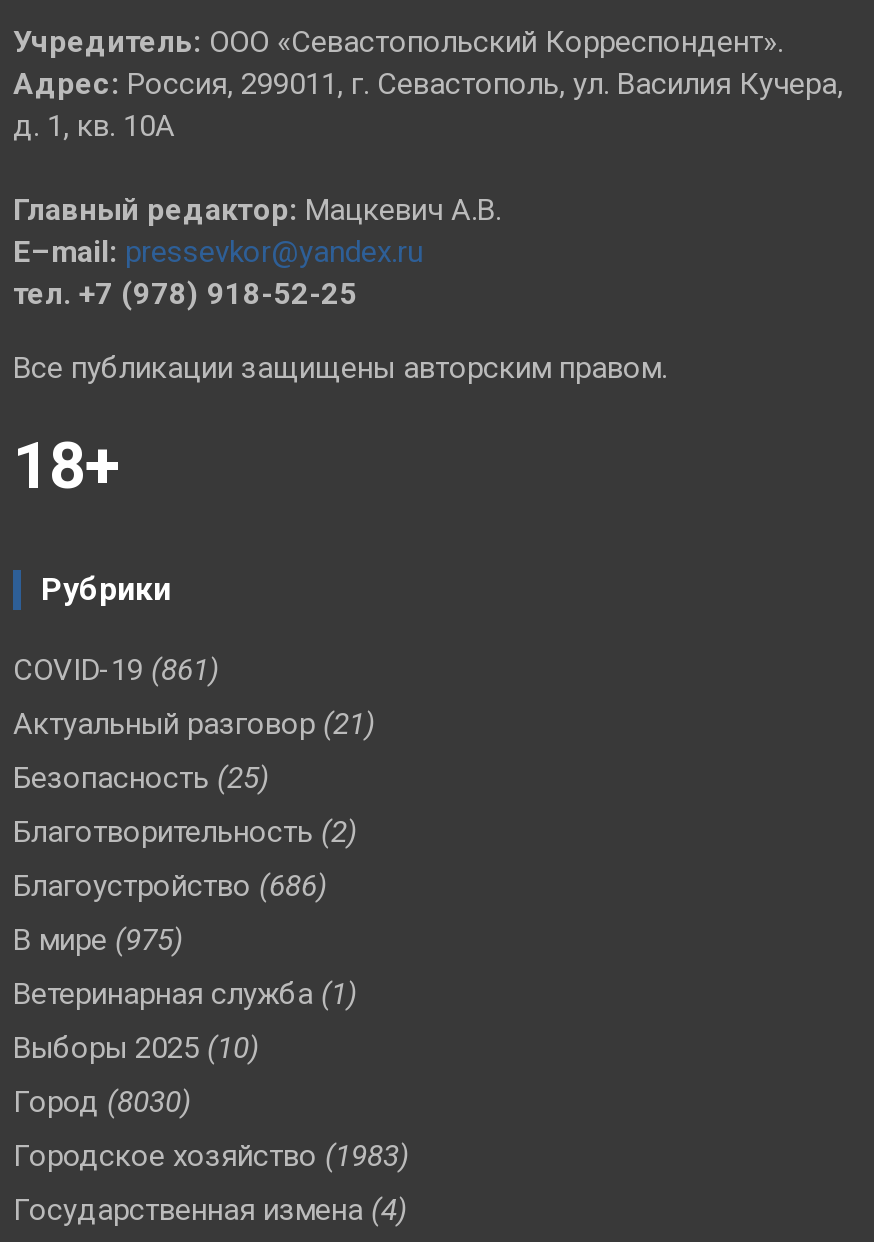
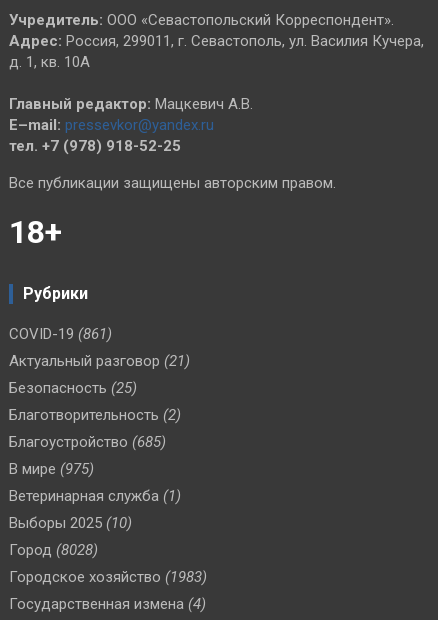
- Благоустройство (686)
+ Благоустройство (685)

- Город (8030)
+ Город (8028)
